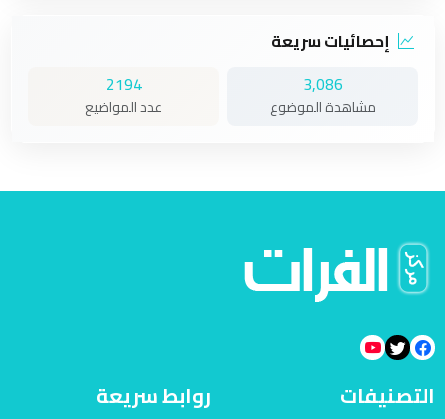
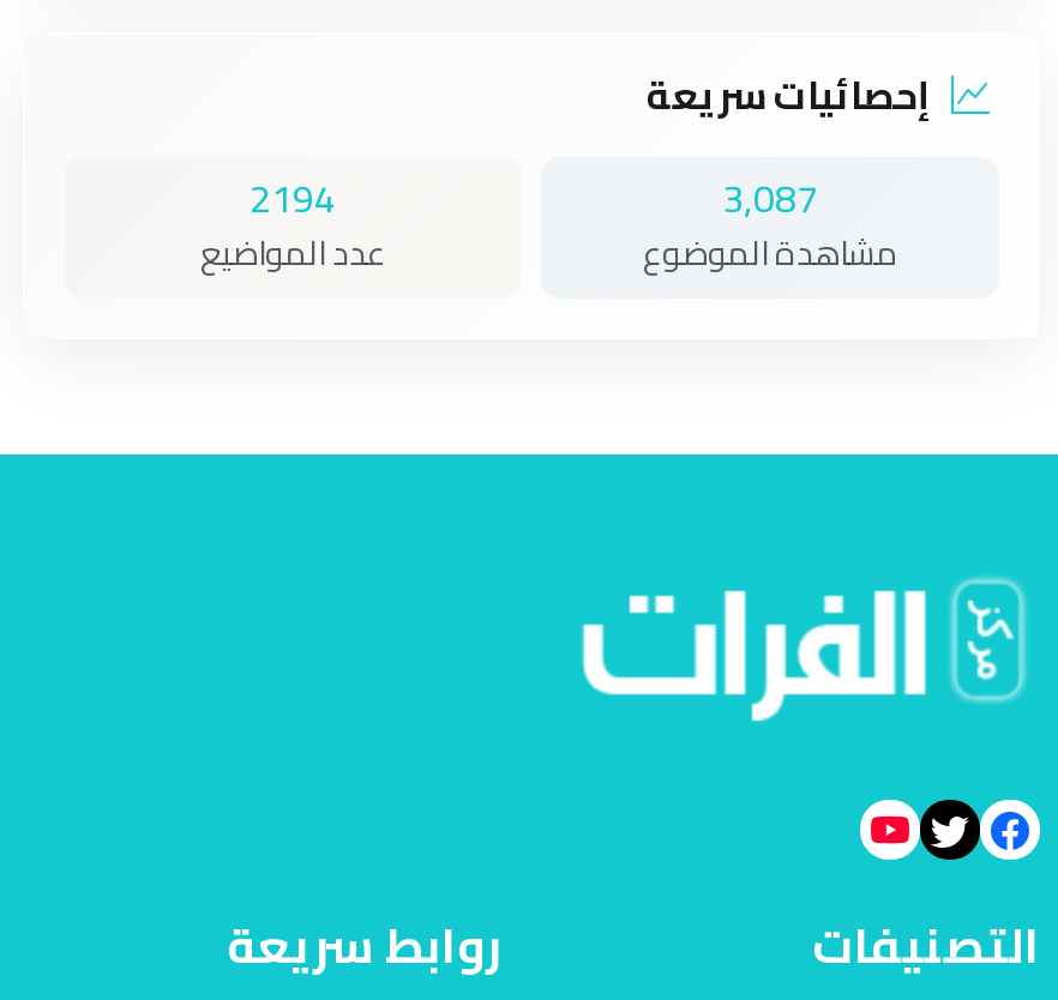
- 3,086
+ 3,087
